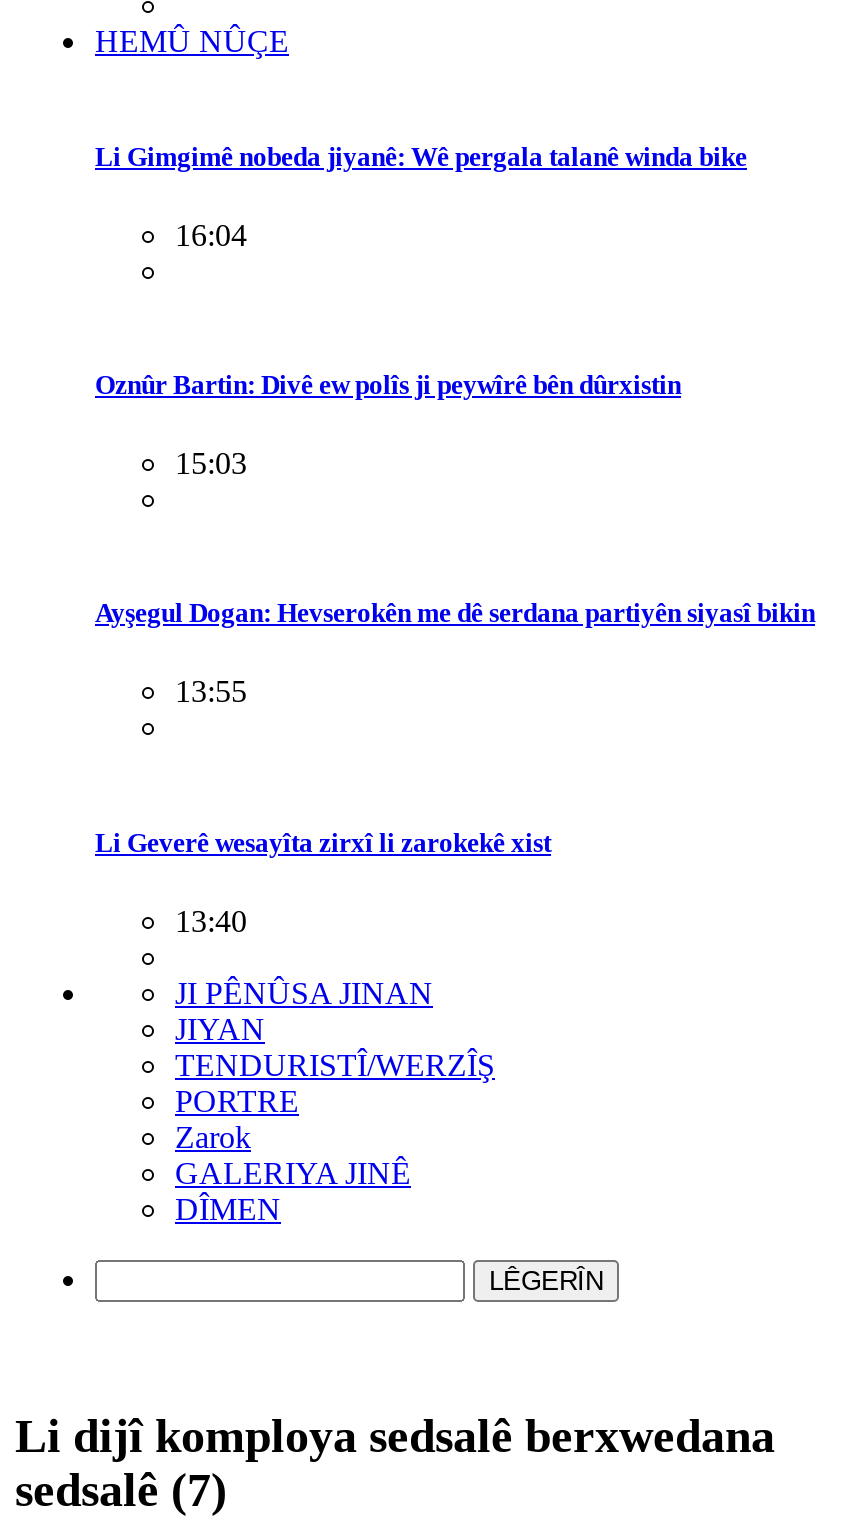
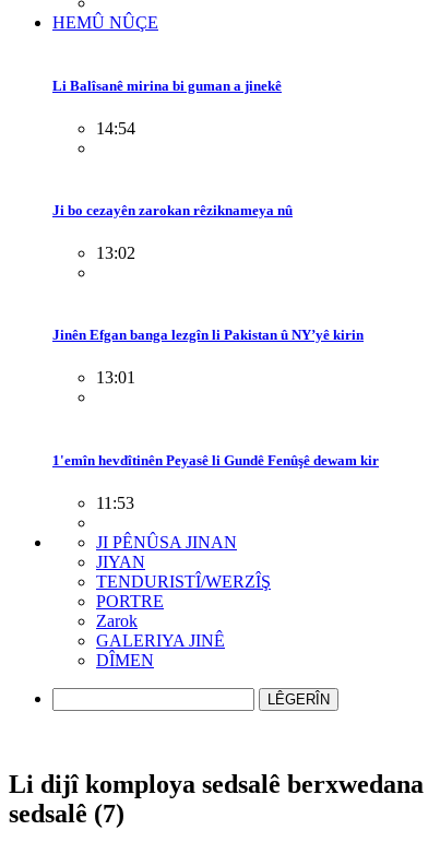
- Li Gimgimê nobeda jiyanê: Wê pergala talanê winda bike
+ Li Balîsanê mirina bi guman a jinekê

- 16:04
+ 14:54

- Oznûr Bartin: Divê ew polîs ji peywîrê bên dûrxistin
+ Ji bo cezayên zarokan rêziknameya nû

- 15:03
+ 13:02

- Ayşegul Dogan: Hevserokên me dê serdana partiyên siyasî bikin
+ Jinên Efgan banga lezgîn li Pakistan û NY’yê kirin

- 13:55
+ 13:01

- Li Geverê wesayîta zirxî li zarokekê xist
+ 1'emîn hevdîtinên Peyasê li Gundê Fenûşê dewam kir

- 13:40
+ 11:53
